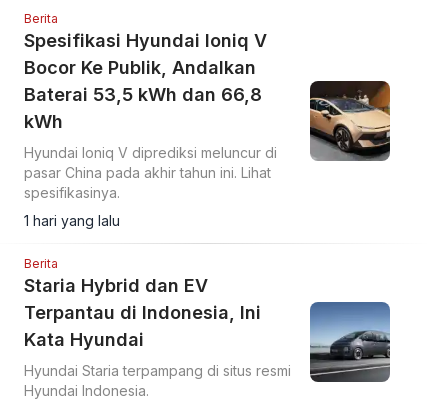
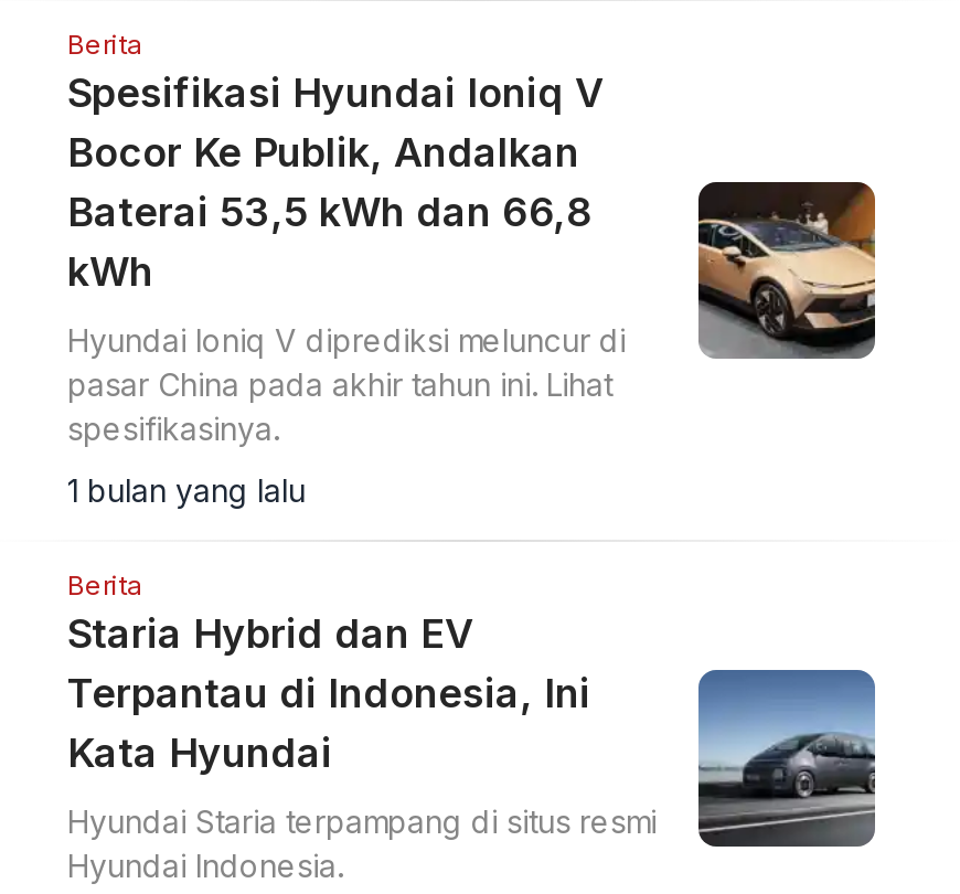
- 1 hari yang lalu
+ 1 bulan yang lalu
